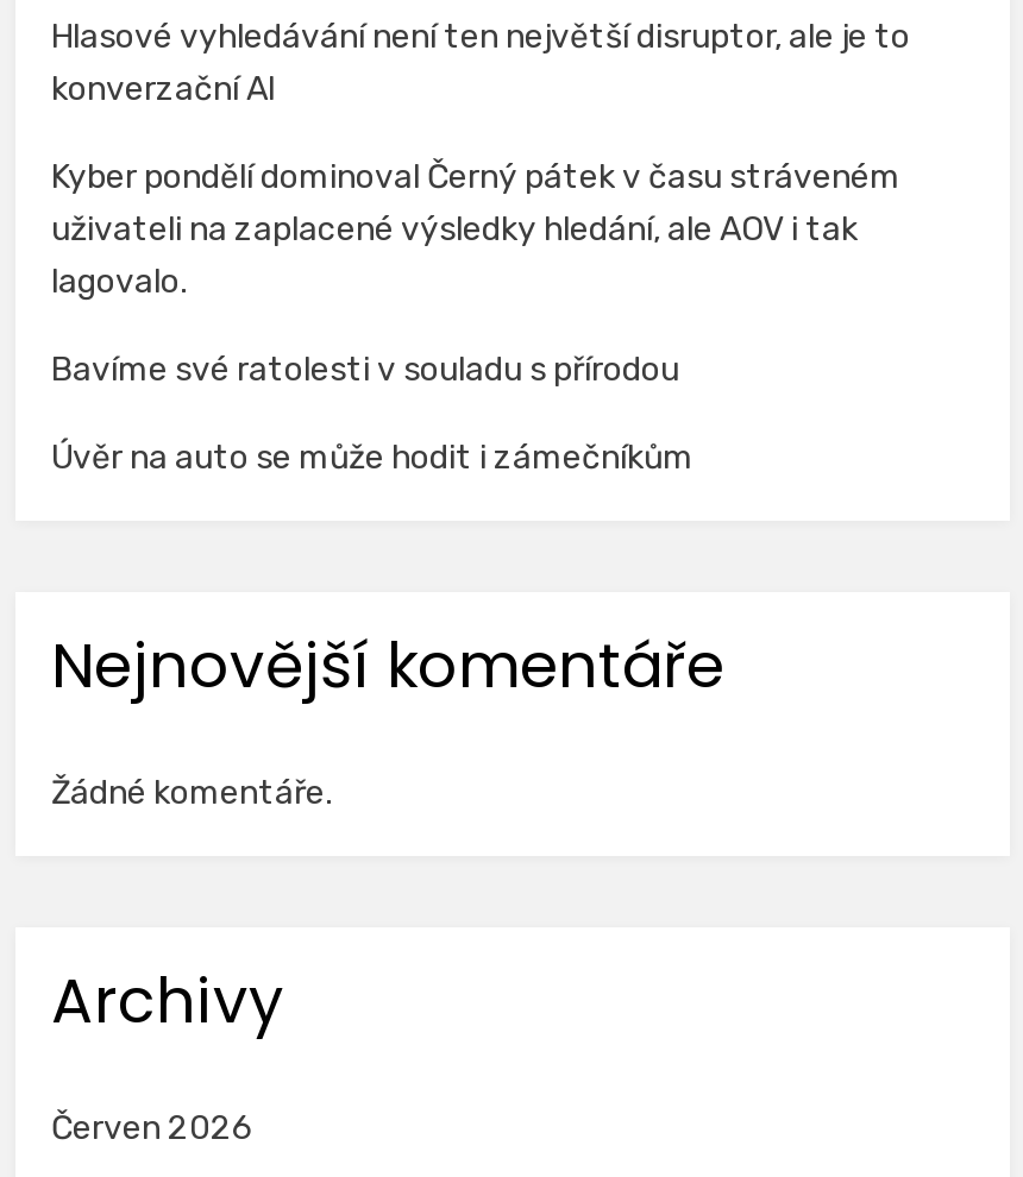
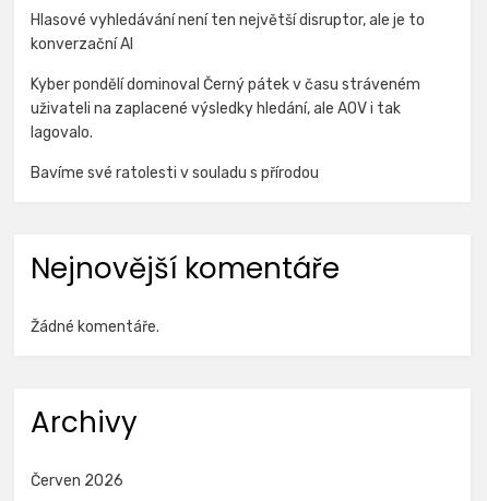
- Úvěr na auto se může hodit i zámečníkům
